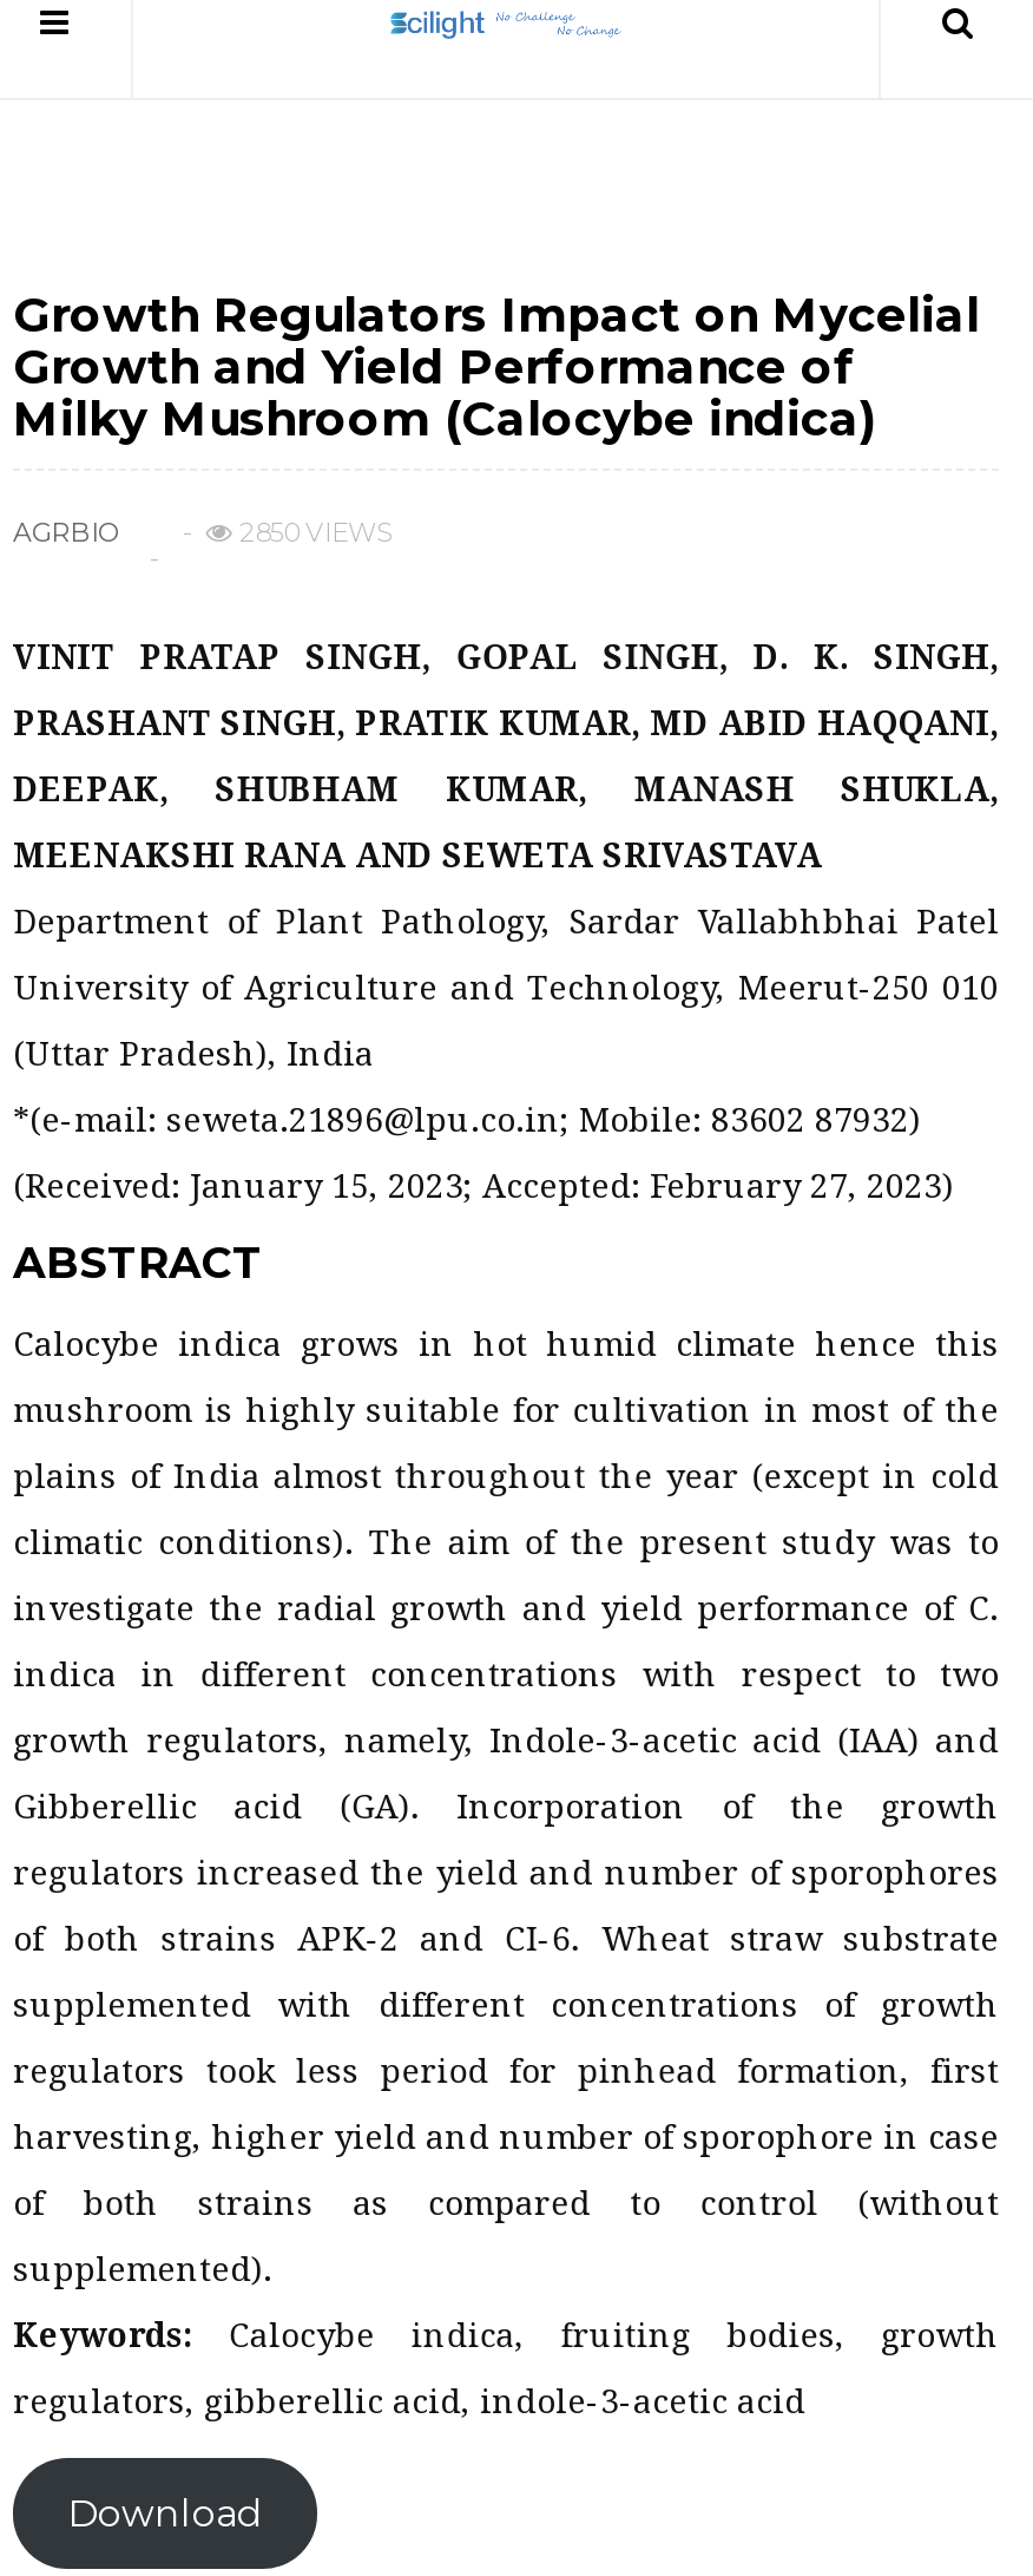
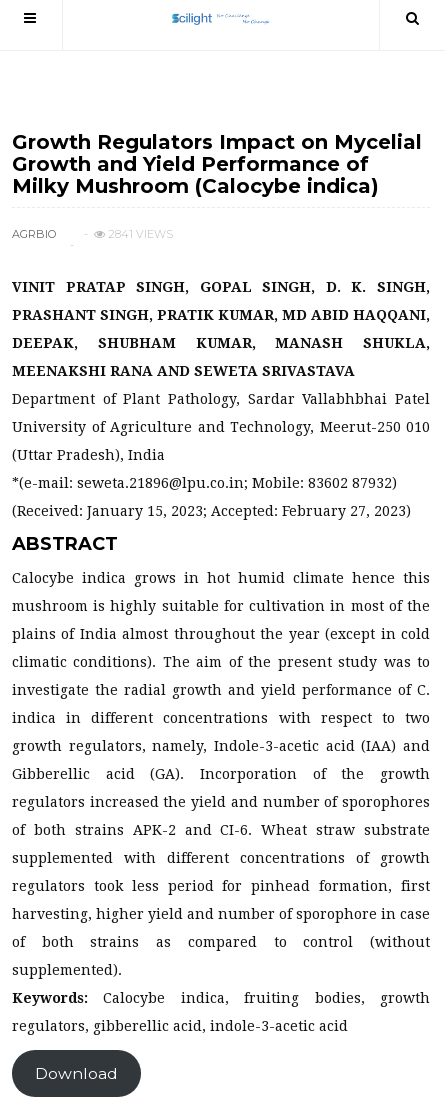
- 2850 VIEWS
+ 2841 VIEWS
